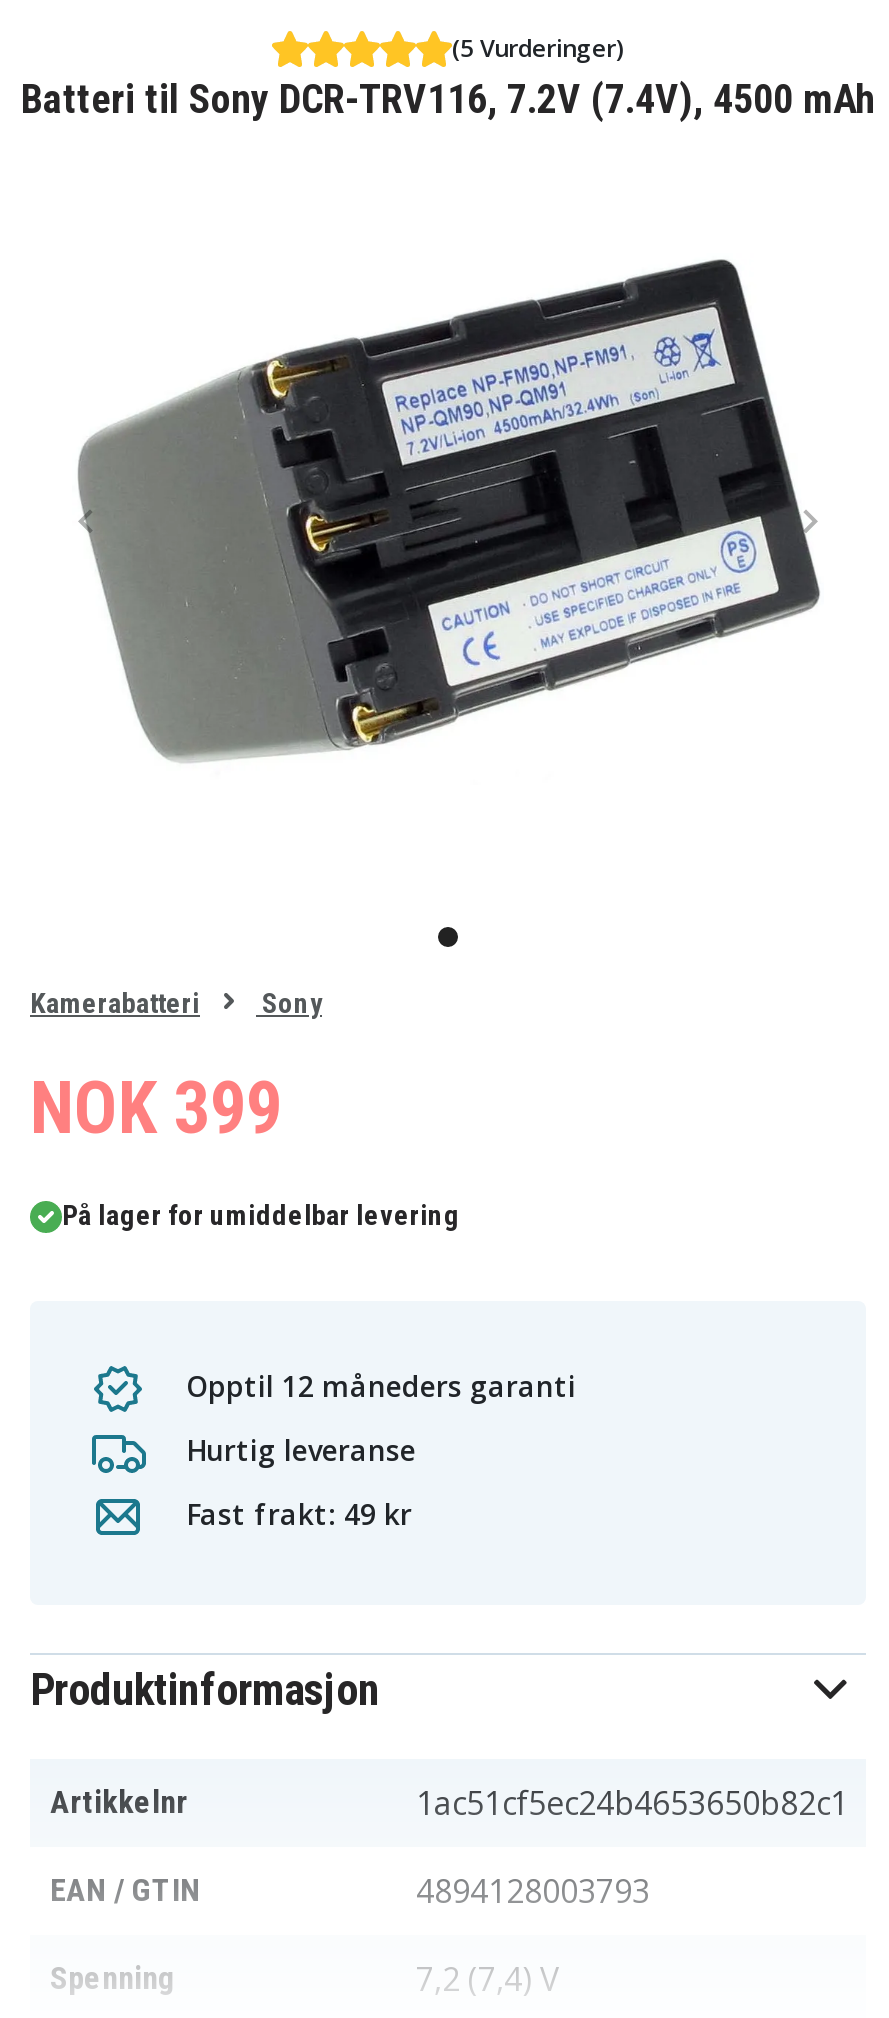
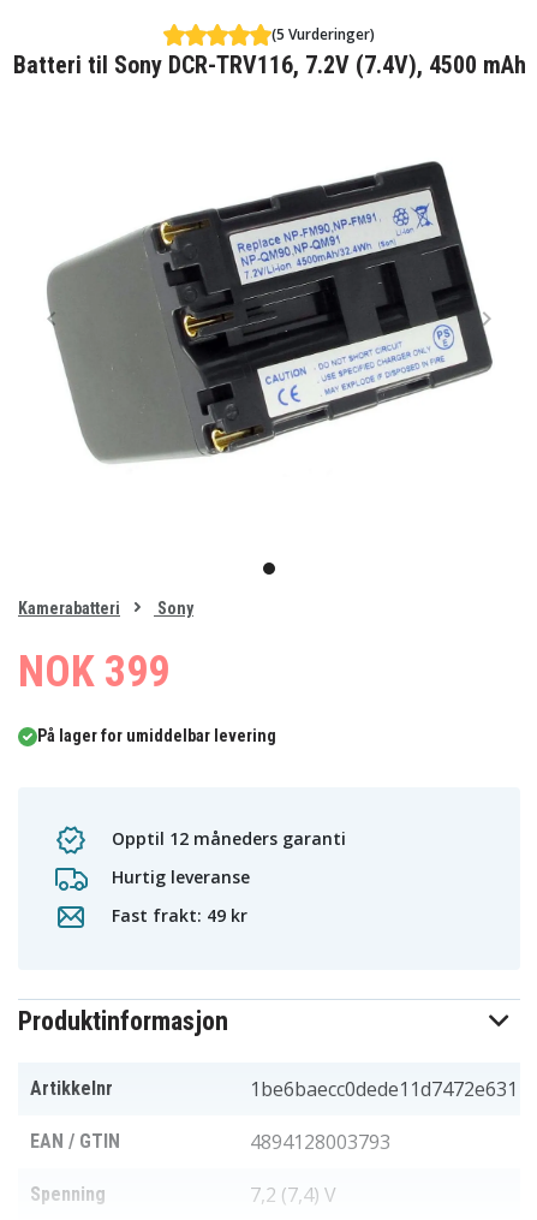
- 1ac51cf5ec24b4653650b82c1
+ 1be6baecc0dede11d7472e631
